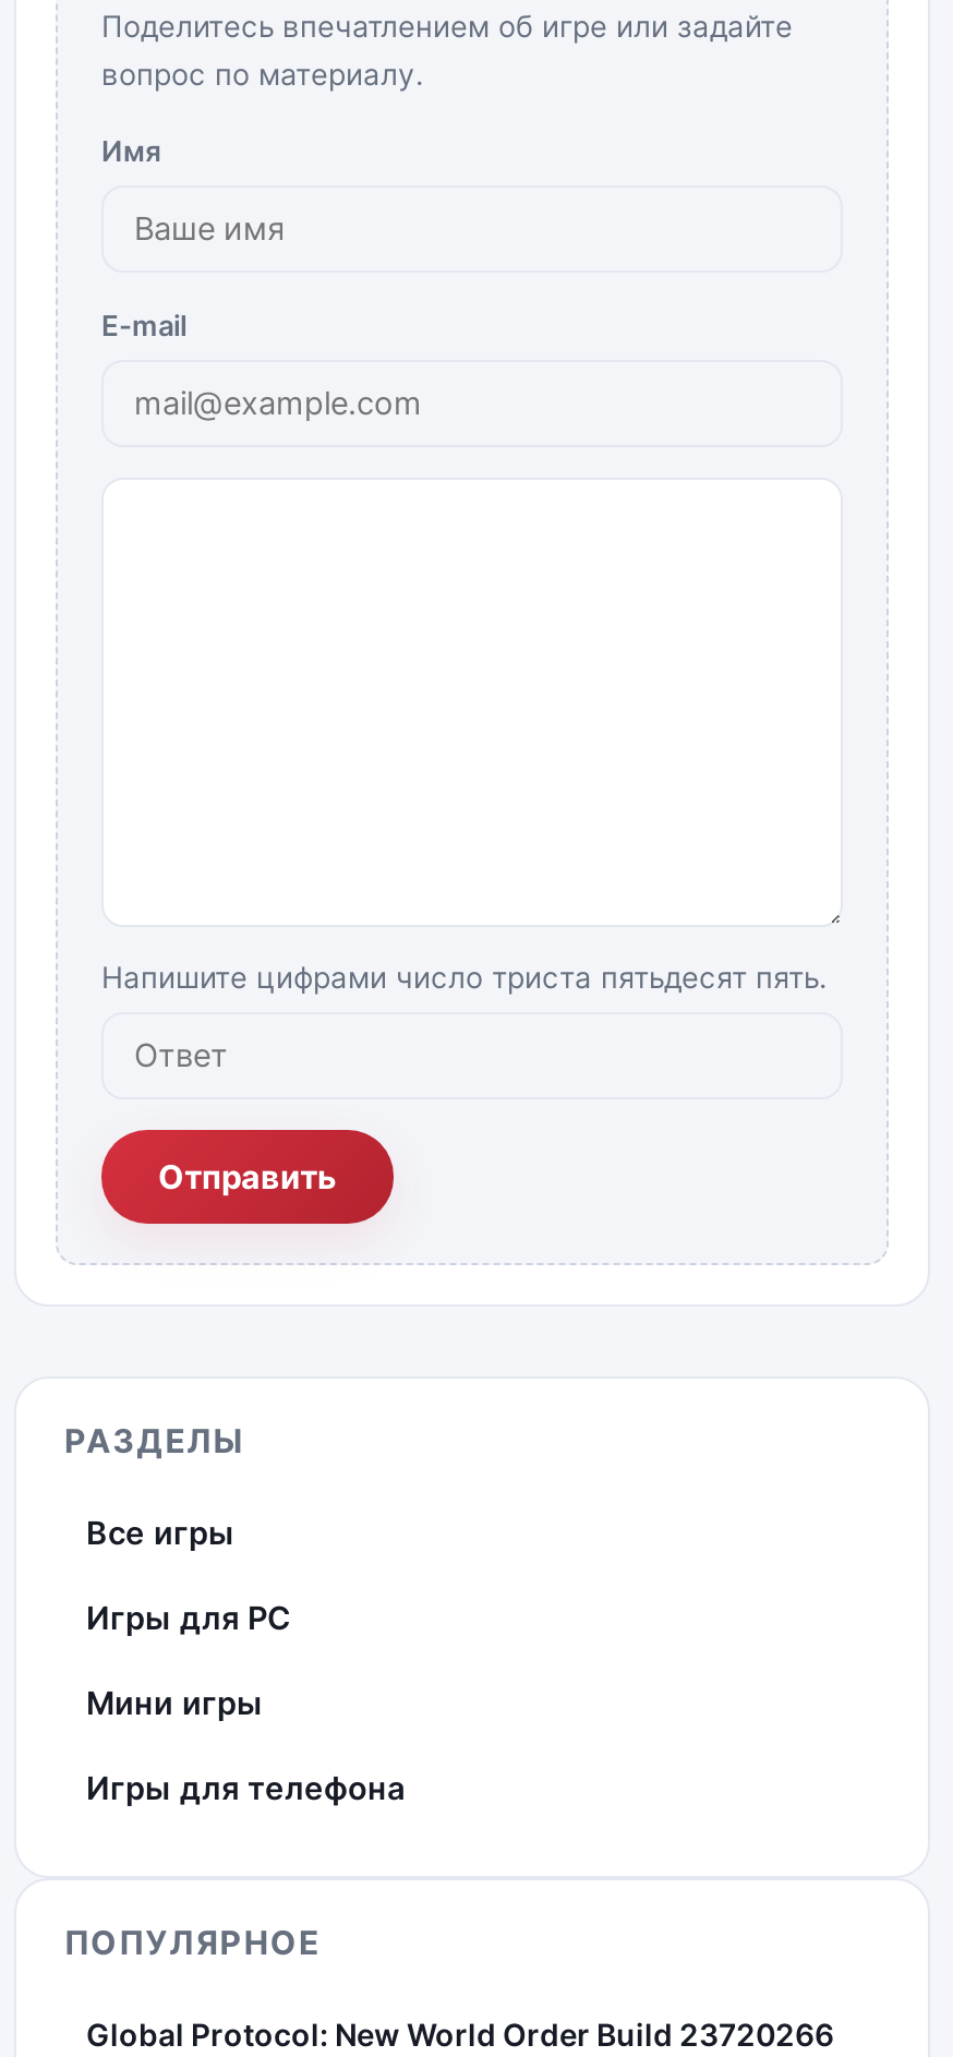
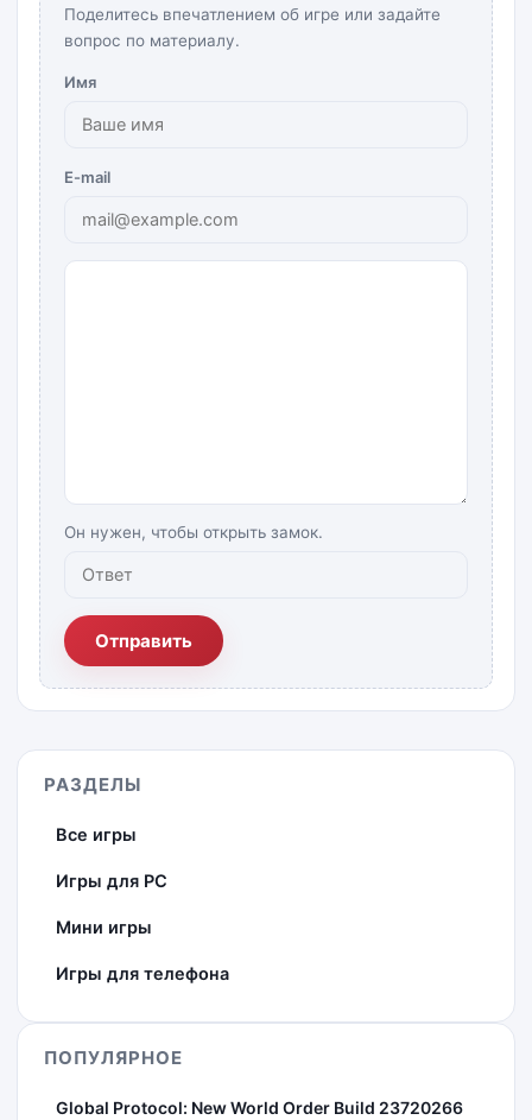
- Напишите цифрами число триста пятьдесят пять.
+ Он нужен, чтобы открыть замок.
